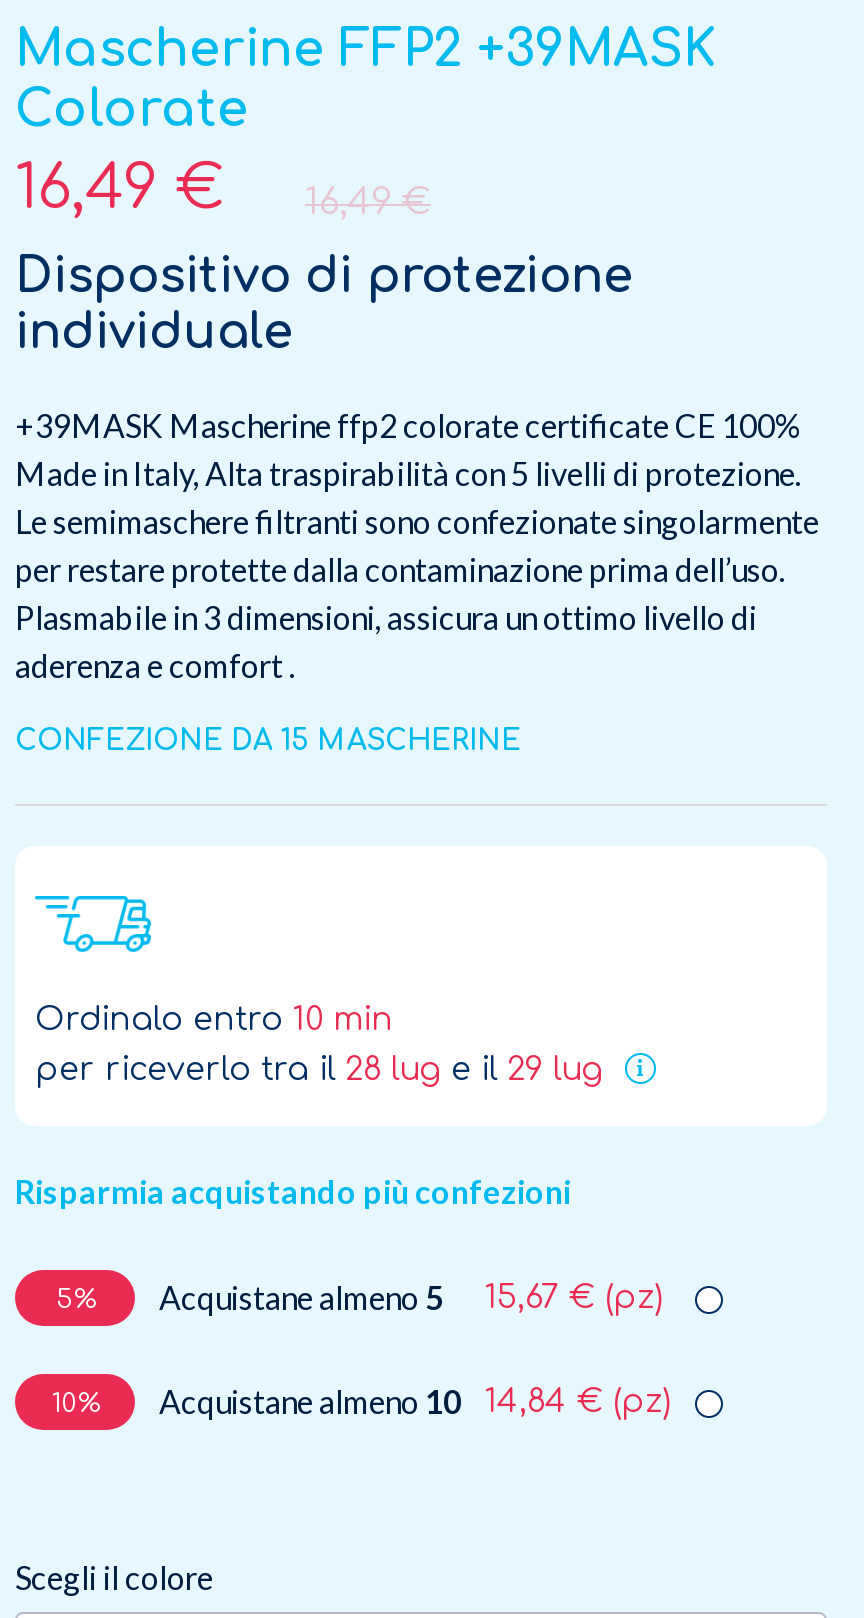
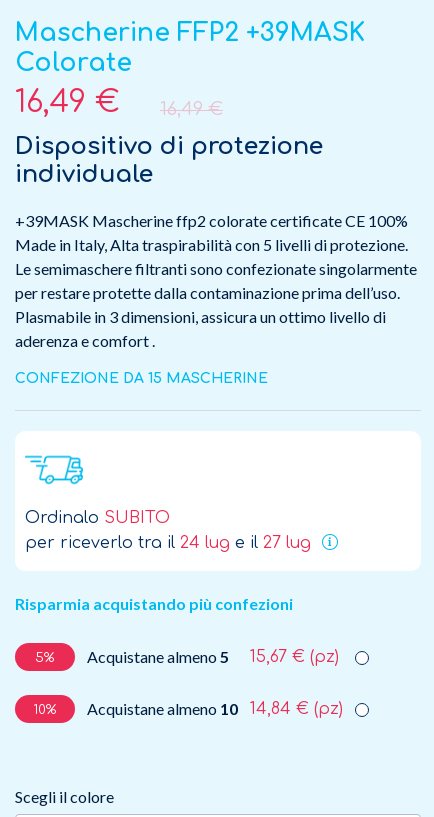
- Ordinalo entro 10 min
- per riceverlo tra il 28 lug e il 29 lug
+ Ordinalo SUBITO
+ per riceverlo tra il 24 lug e il 27 lug
